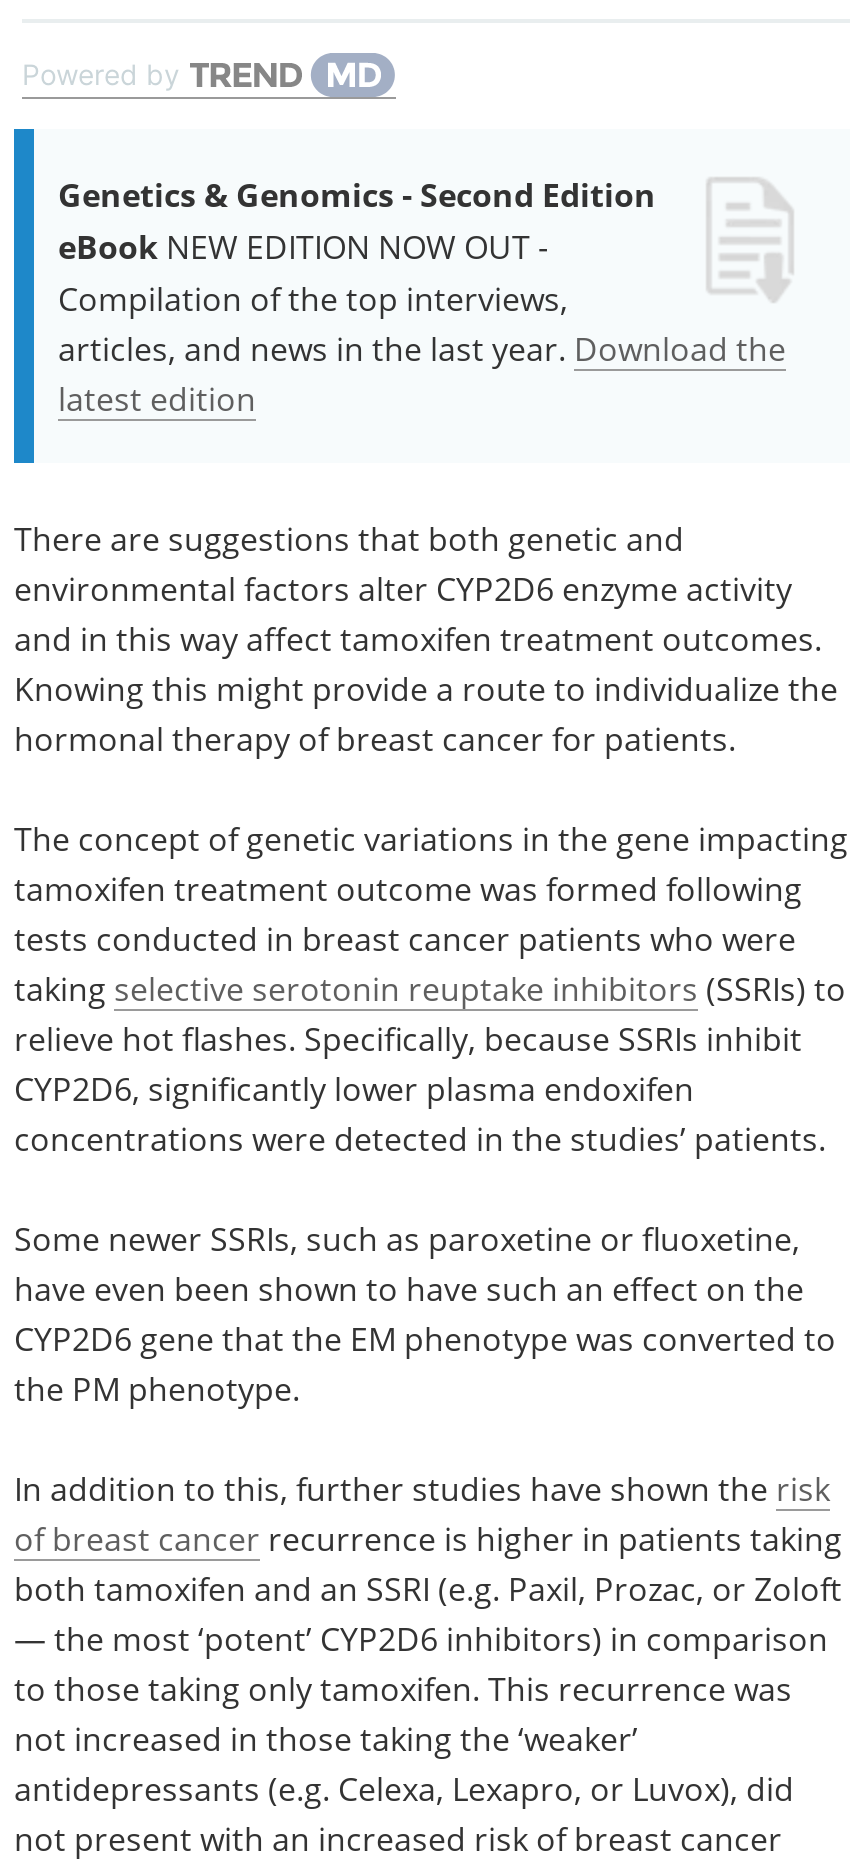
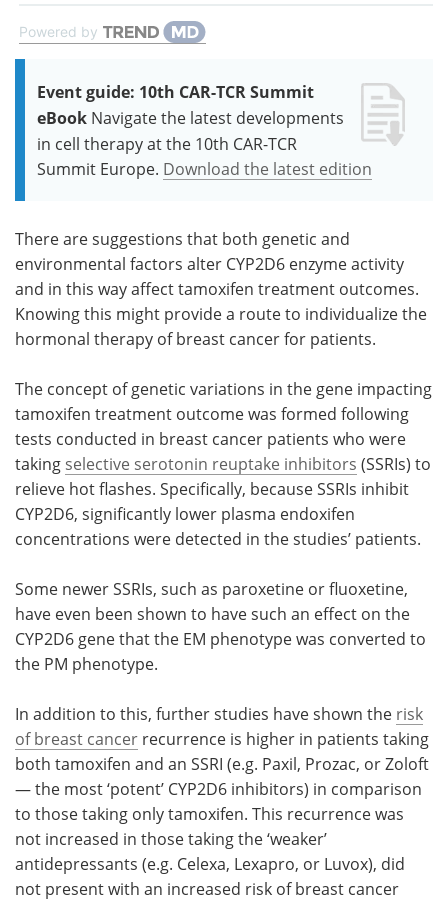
- Genetics & Genomics - Second Edition
- eBook NEW EDITION NOW OUT -
- Compilation of the top interviews,
- articles, and news in the last year. Download the
- latest edition
+ Event guide: 10th CAR-TCR Summit
+ eBook Navigate the latest developments
+ in cell therapy at the 10th CAR-TCR
+ Summit Europe. Download the latest edition
